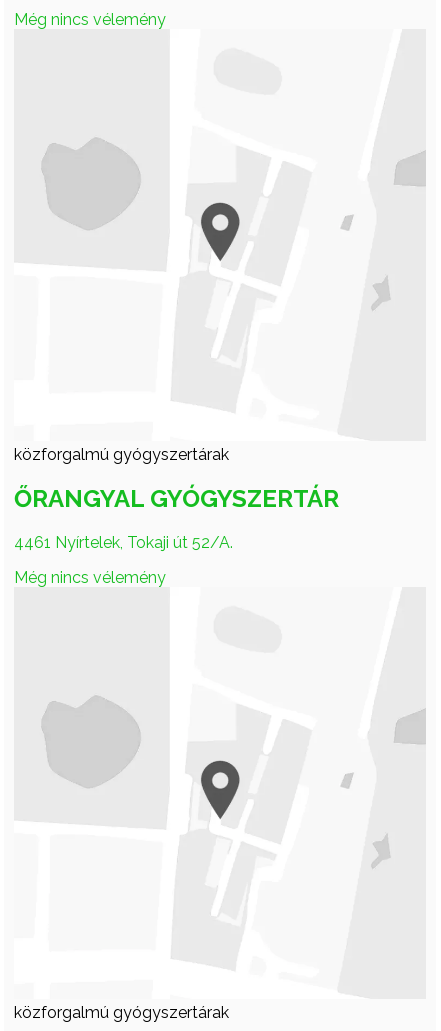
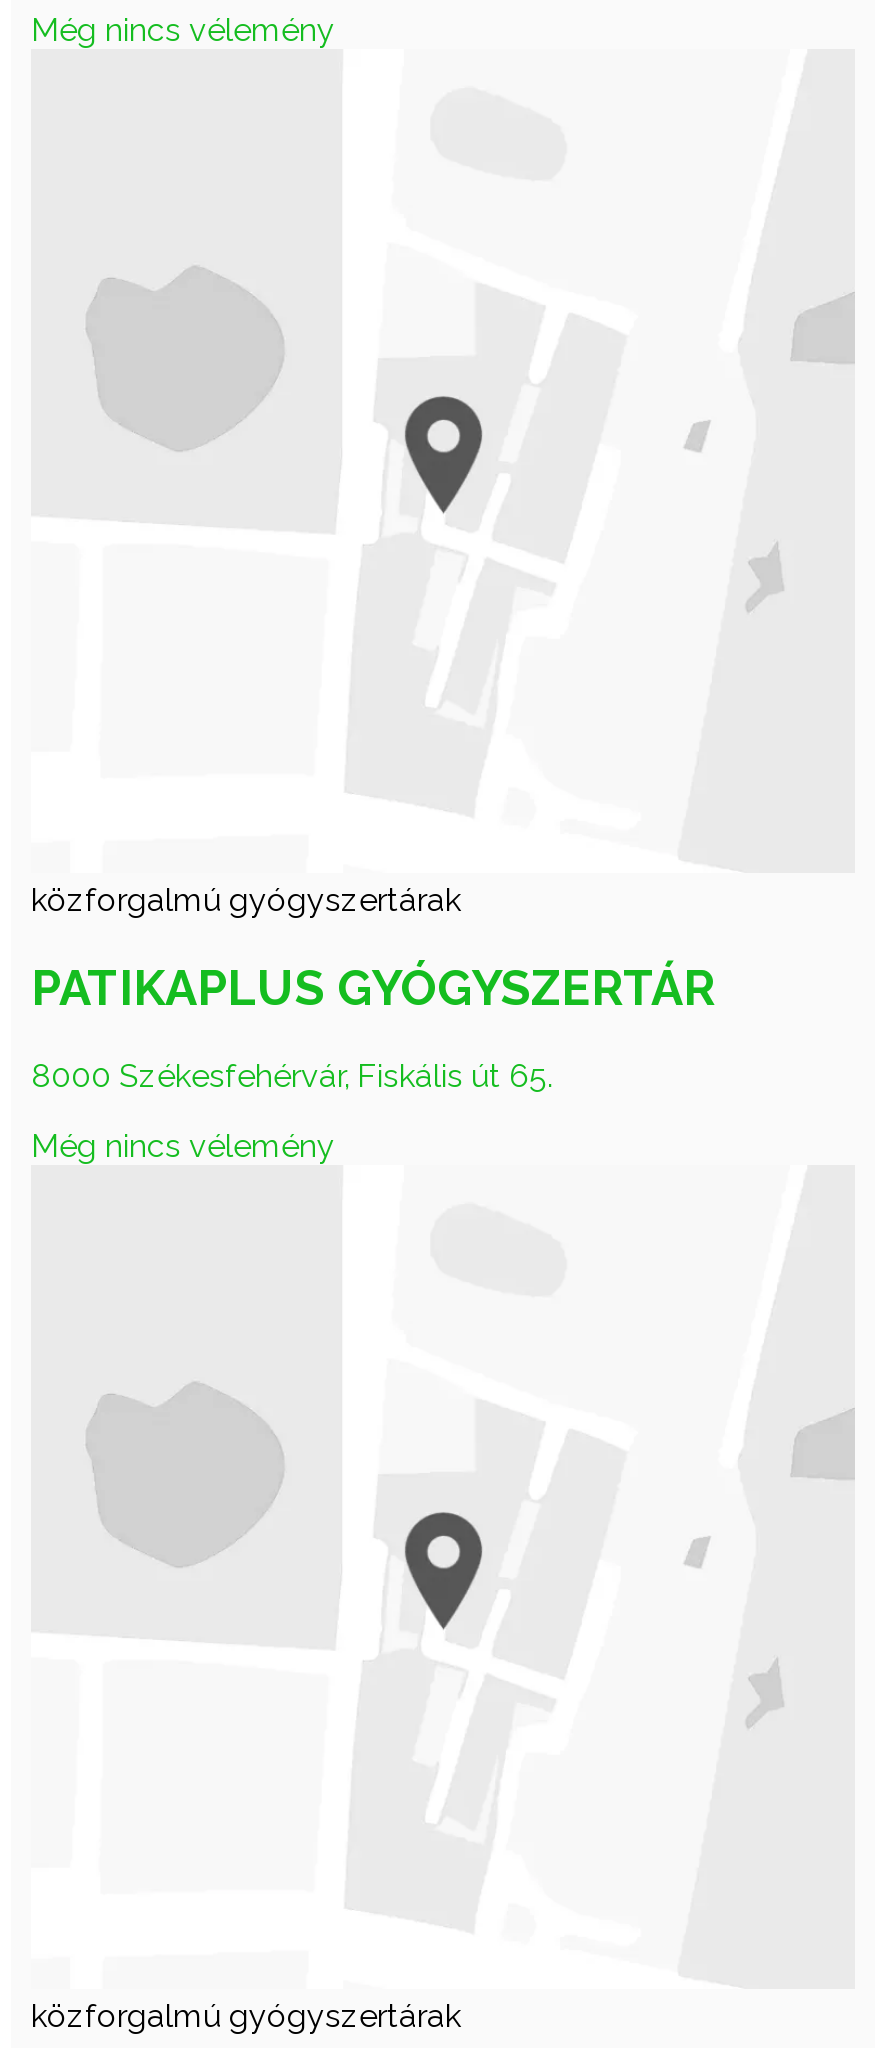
- ŐRANGYAL GYÓGYSZERTÁR
+ PATIKAPLUS GYÓGYSZERTÁR

- 4461 Nyírtelek, Tokaji út 52/A.
+ 8000 Székesfehérvár, Fiskális út 65.
